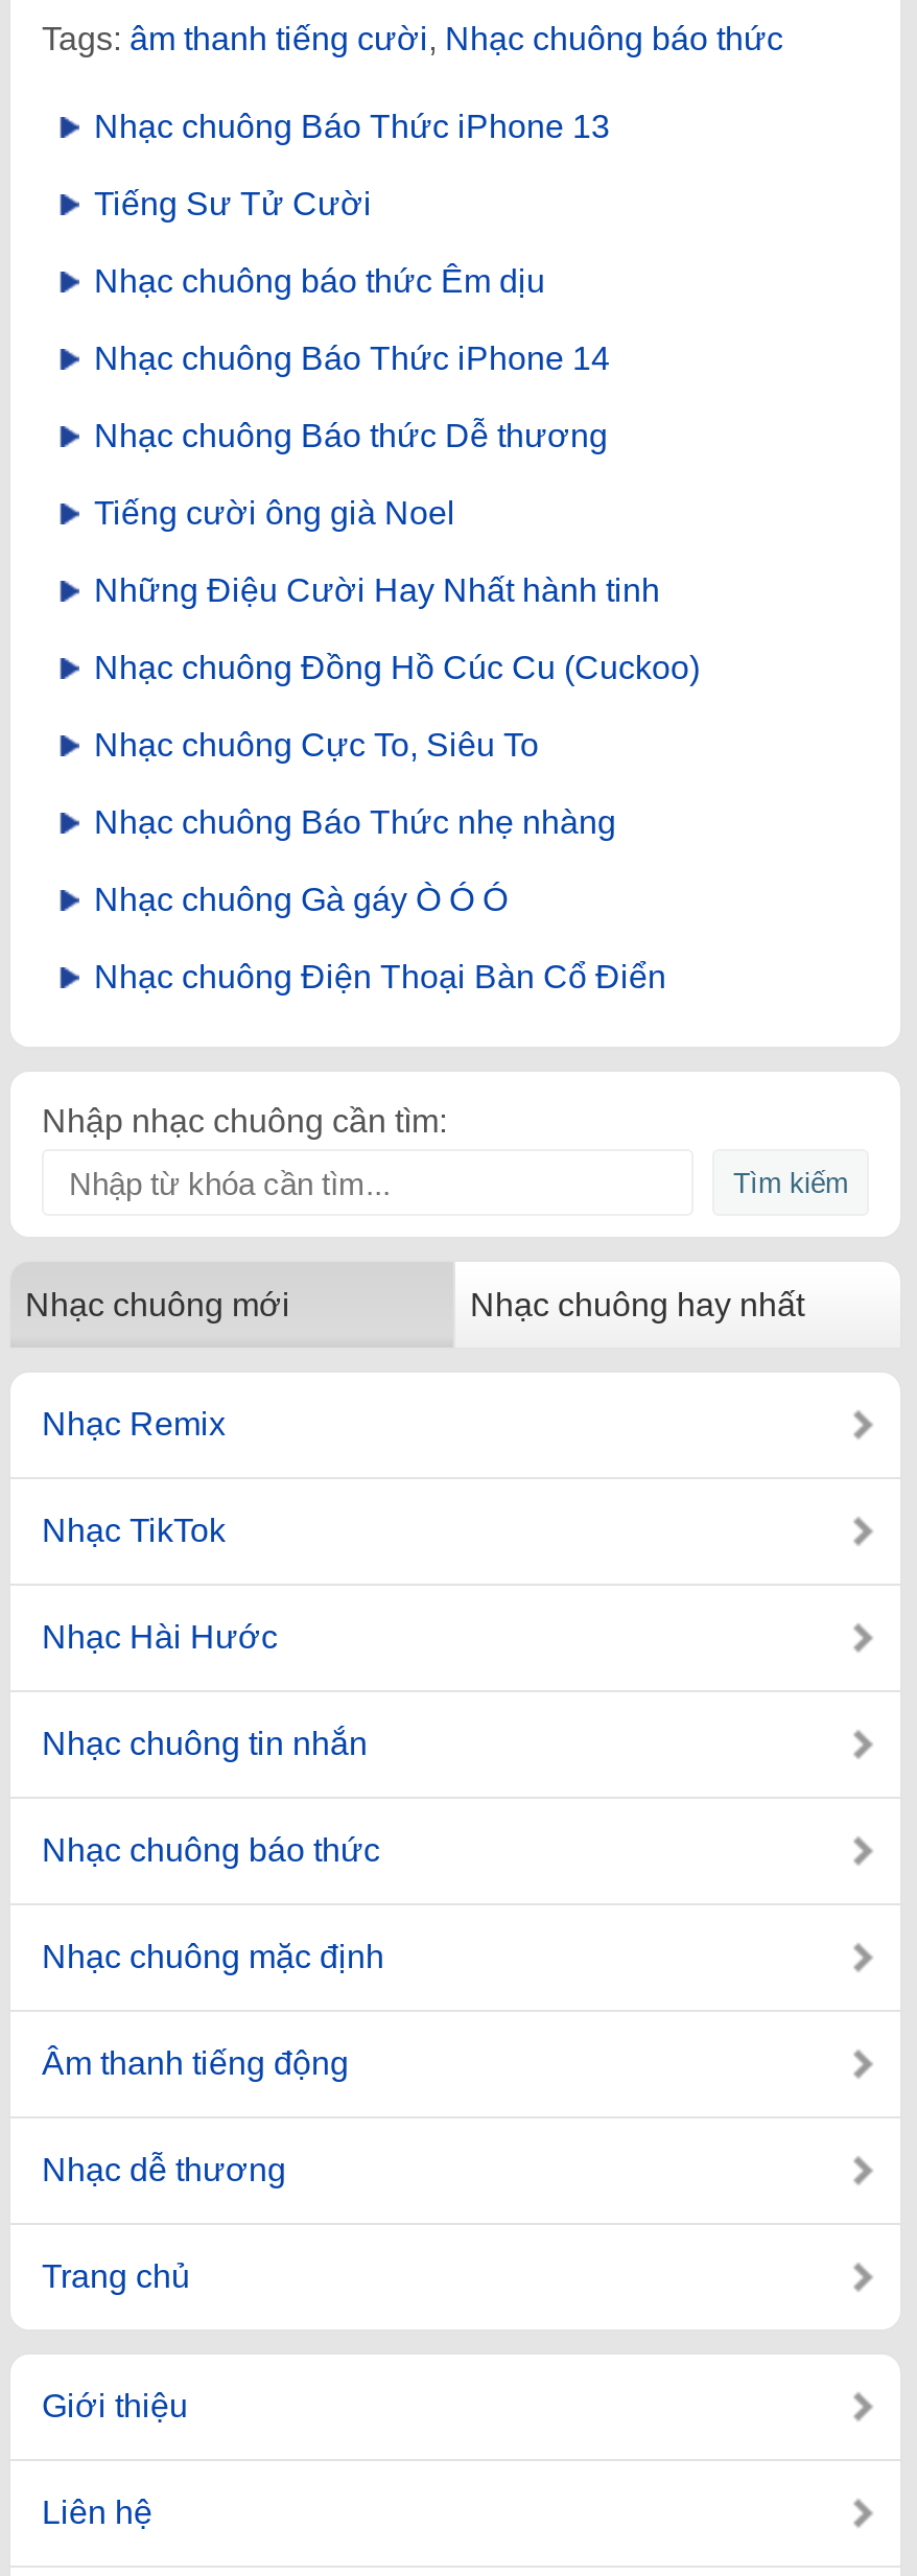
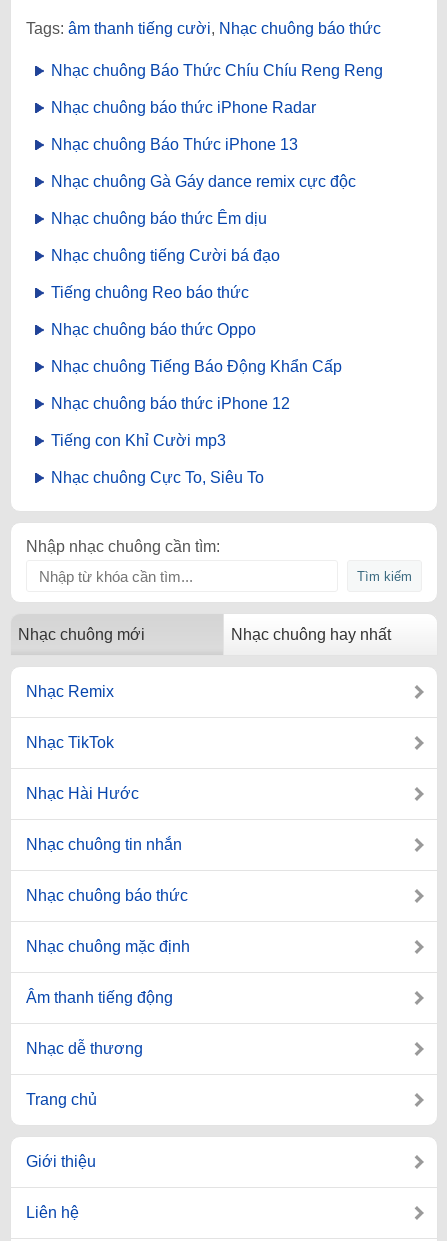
+ Nhạc chuông Báo Thức Chíu Chíu Reng Reng
+ Nhạc chuông báo thức iPhone Radar

moved down: Nhạc chuông Báo Thức iPhone 13

- Tiếng Sư Tử Cười
+ Nhạc chuông Gà Gáy dance remix cực độc

moved down: Nhạc chuông báo thức Êm dịu

- Nhạc chuông Báo Thức iPhone 14
- Nhạc chuông Báo thức Dễ thương
- Tiếng cười ông già Noel
- Những Điệu Cười Hay Nhất hành tinh
- Nhạc chuông Đồng Hồ Cúc Cu (Cuckoo)
+ Nhạc chuông tiếng Cười bá đạo
+ Tiếng chuông Reo báo thức
+ Nhạc chuông báo thức Oppo
+ Nhạc chuông Tiếng Báo Động Khẩn Cấp
+ Nhạc chuông báo thức iPhone 12
+ Tiếng con Khỉ Cười mp3

moved down: Nhạc chuông Cực To, Siêu To

- Nhạc chuông Báo Thức nhẹ nhàng
- Nhạc chuông Gà gáy Ò Ó Ó
- Nhạc chuông Điện Thoại Bàn Cổ Điển
